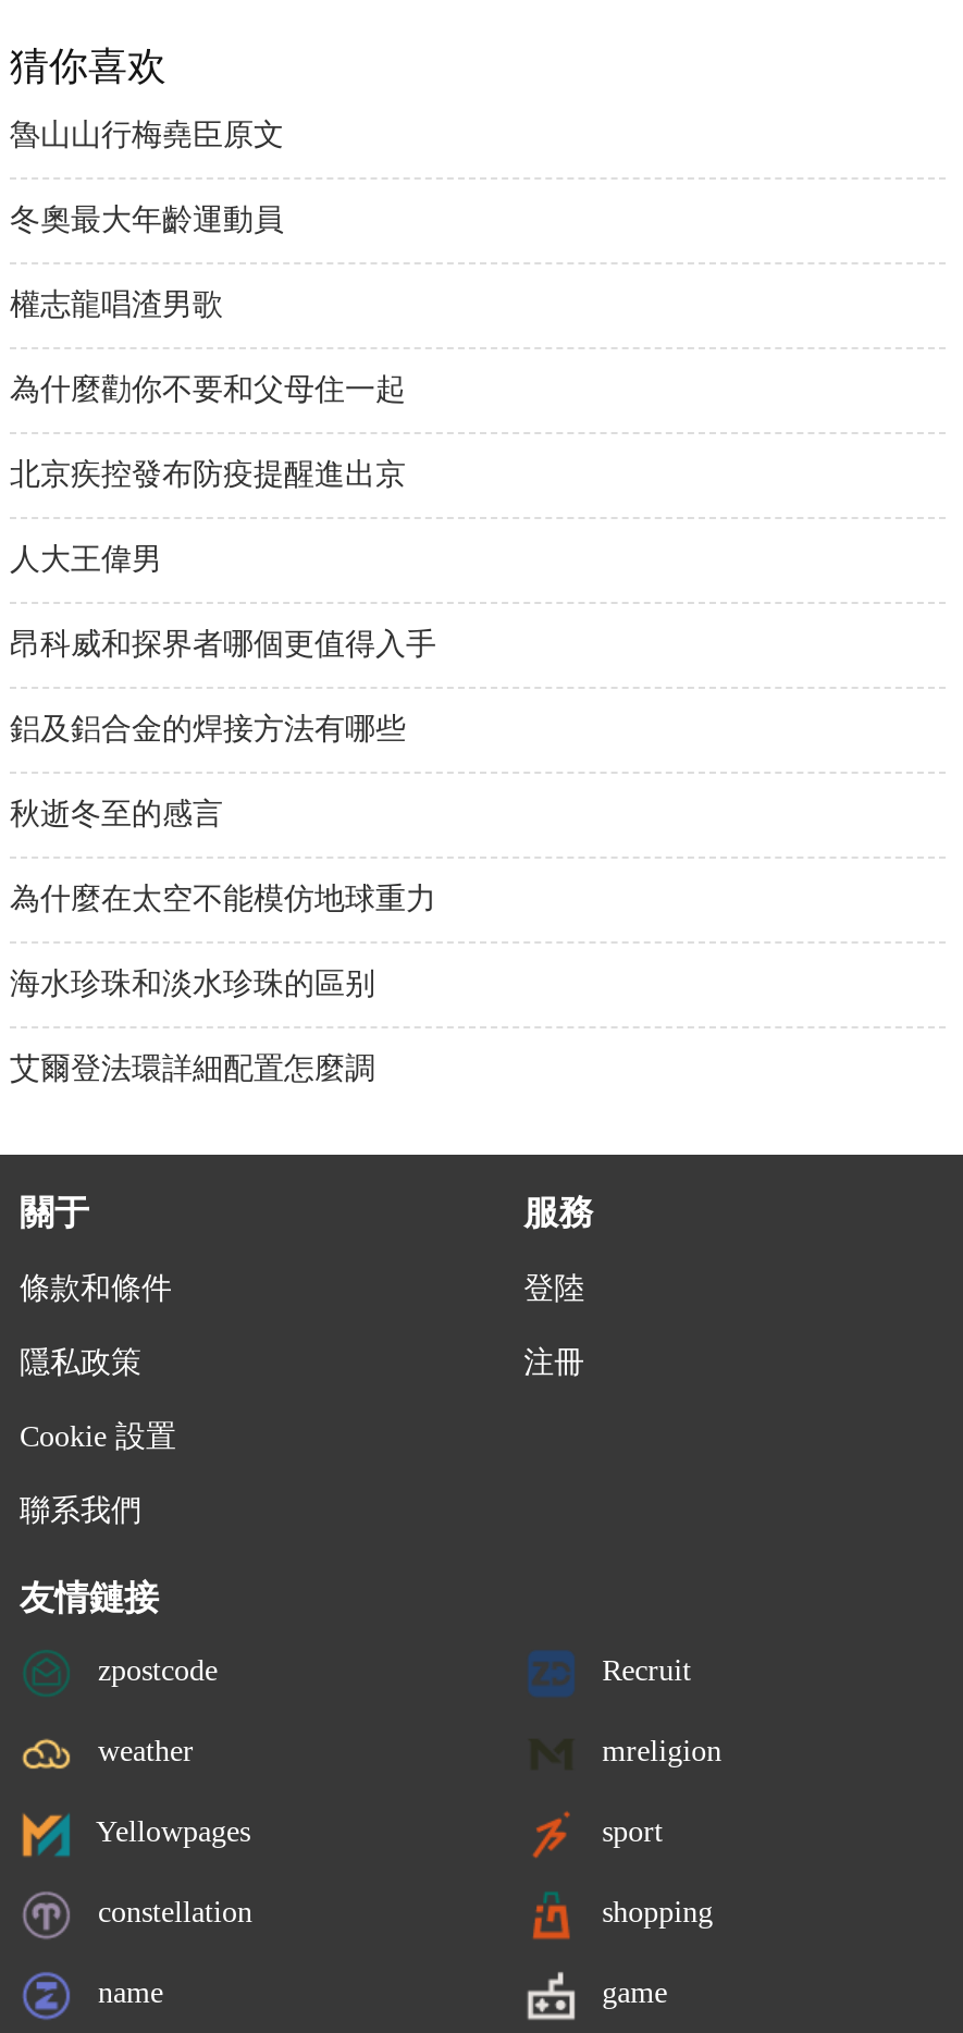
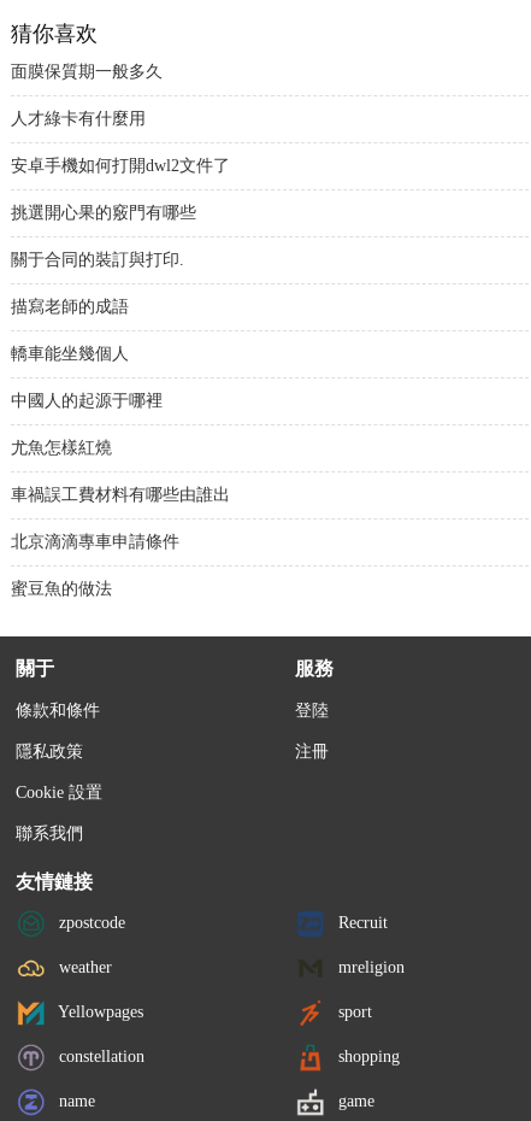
- 魯山山行梅堯臣原文
+ 面膜保質期一般多久

- 冬奧最大年齡運動員
+ 人才綠卡有什麼用

- 權志龍唱渣男歌
+ 安卓手機如何打開dwl2文件了

- 為什麼勸你不要和父母住一起
+ 挑選開心果的竅門有哪些

- 北京疾控發布防疫提醒進出京
+ 關于合同的裝訂與打印.

- 人大王偉男
+ 描寫老師的成語

- 昂科威和探界者哪個更值得入手
+ 轎車能坐幾個人

- 鋁及鋁合金的焊接方法有哪些
+ 中國人的起源于哪裡

- 秋逝冬至的感言
+ 尤魚怎樣紅燒

- 為什麼在太空不能模仿地球重力
+ 車禍誤工費材料有哪些由誰出

- 海水珍珠和淡水珍珠的區别
+ 北京滴滴專車申請條件

- 艾爾登法環詳細配置怎麼調
+ 蜜豆魚的做法
